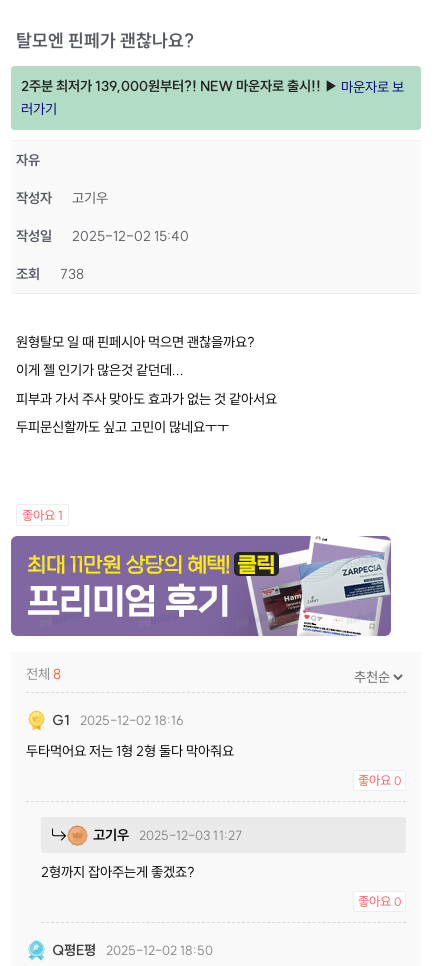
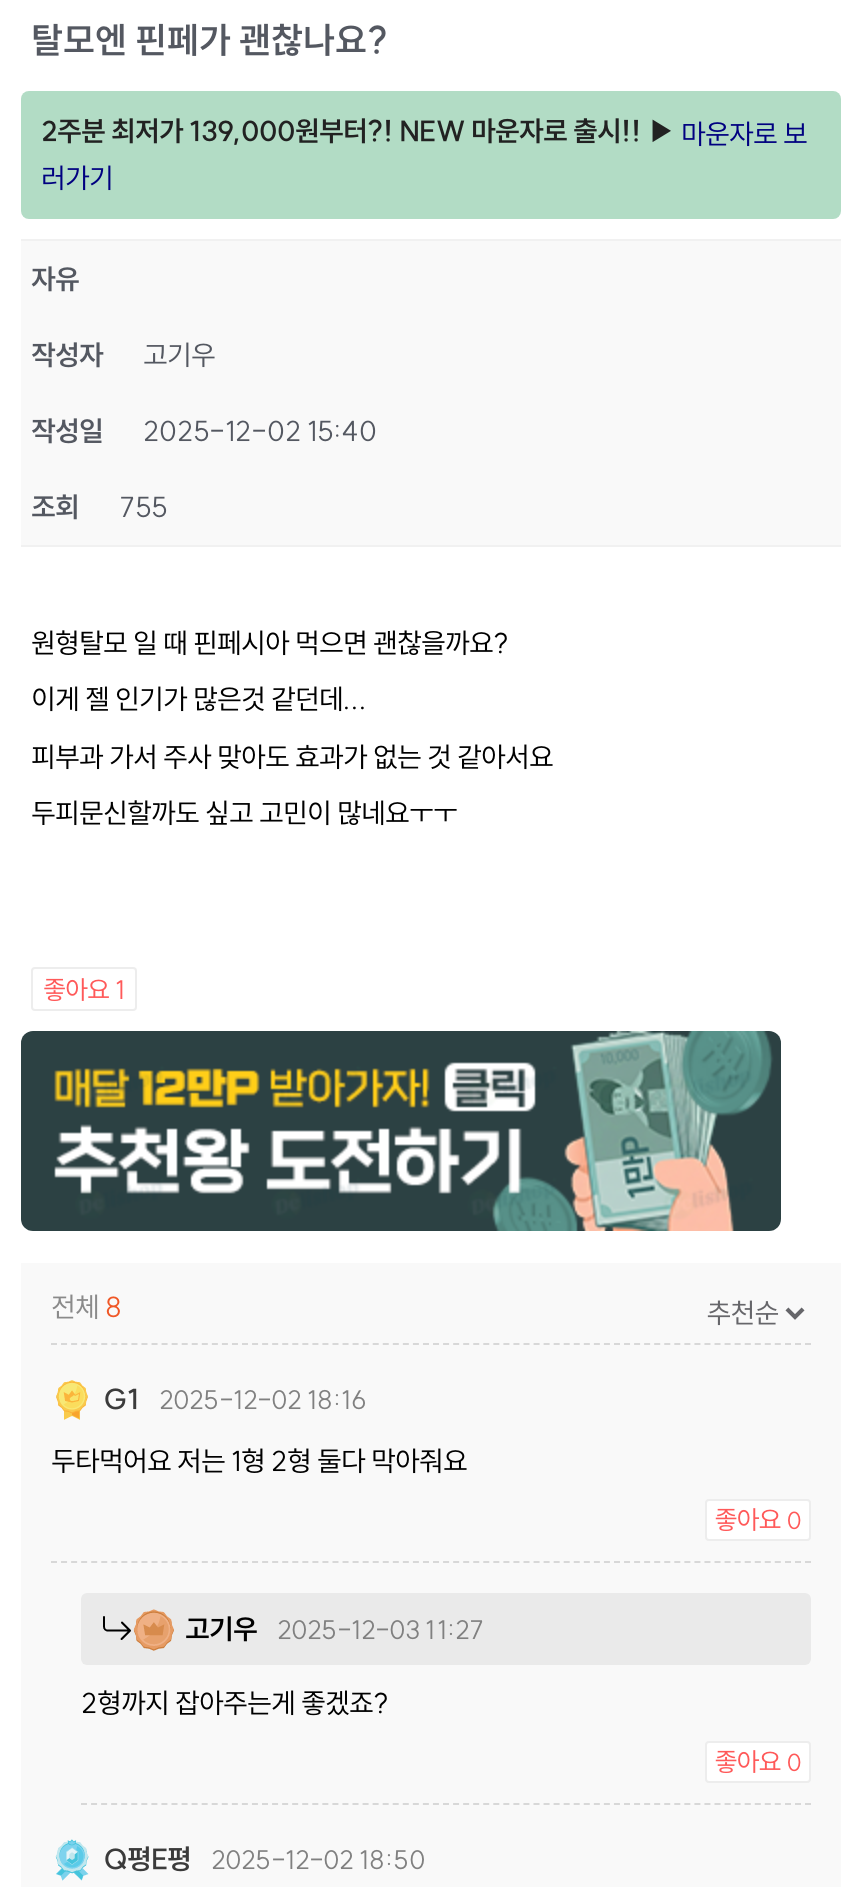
- 조회 738
+ 조회 755

- [image]
+ [image]
